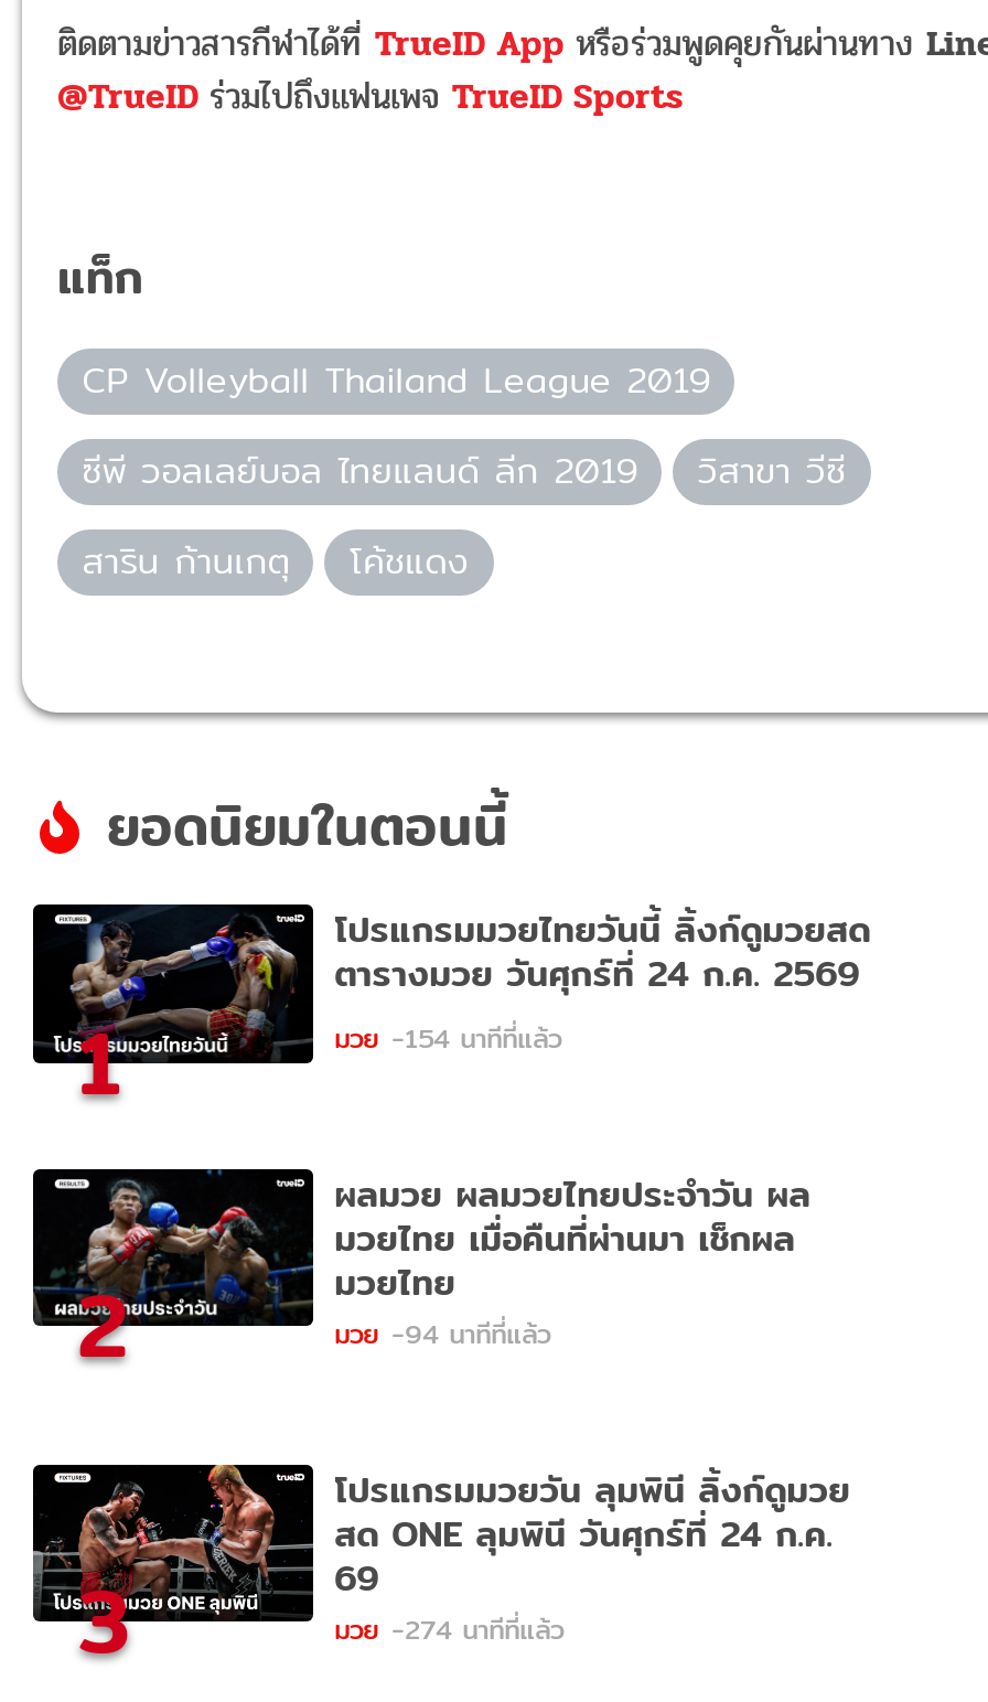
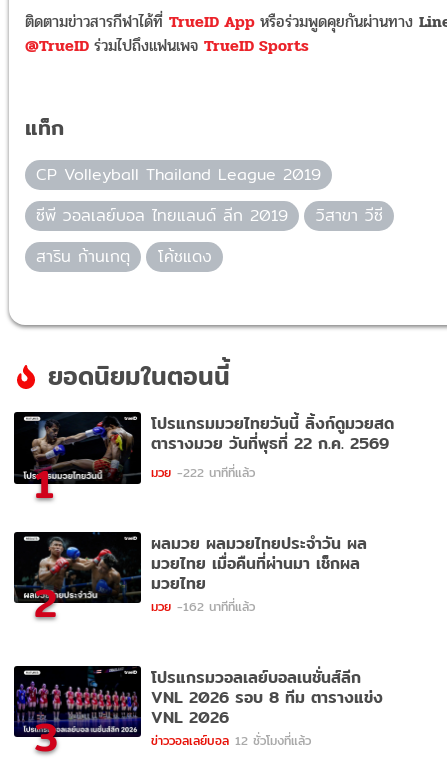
- ตารางมวย วันศุกร์ที่ 24 ก.ค. 2569
+ ตารางมวย วันที่พุธที่ 22 ก.ค. 2569

- มวย -154 นาทีที่แล้ว
+ มวย -222 นาทีที่แล้ว

- มวย -94 นาทีที่แล้ว
+ มวย -162 นาทีที่แล้ว

- [image]
- โปรแกรมมวยวัน ลุมพินี ลิ้งก์ดูมวย
- สด ONE ลุมพินี วันศุกร์ที่ 24 ก.ค.
- 69
- มวย -274 นาทีที่แล้ว
+ [image]
+ โปรแกรมวอลเลย์บอลเนชั่นส์ลีก
+ VNL 2026 รอบ 8 ทีม ตารางแข่ง
+ VNL 2026
+ ข่าววอลเลย์บอล 12 ชั่วโมงที่แล้ว
